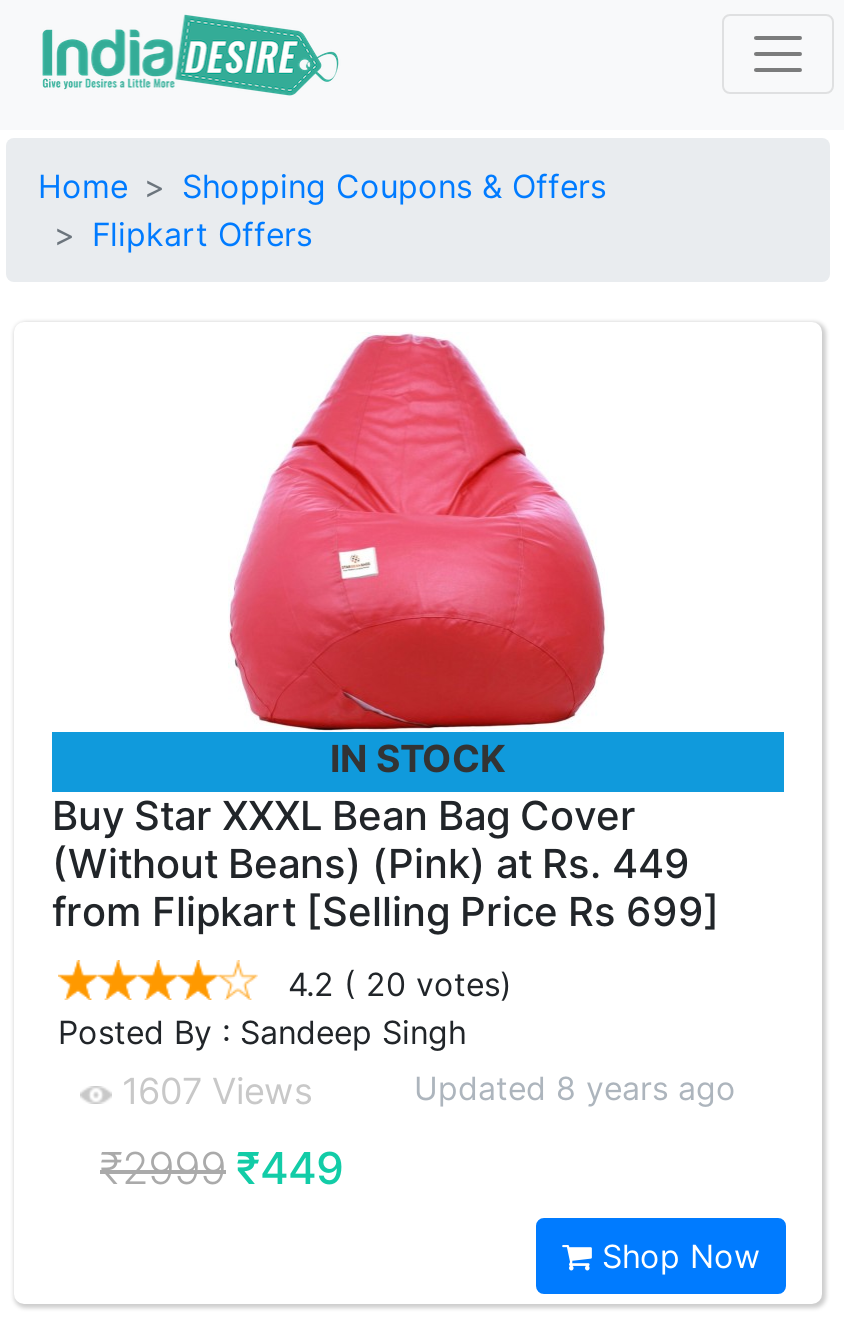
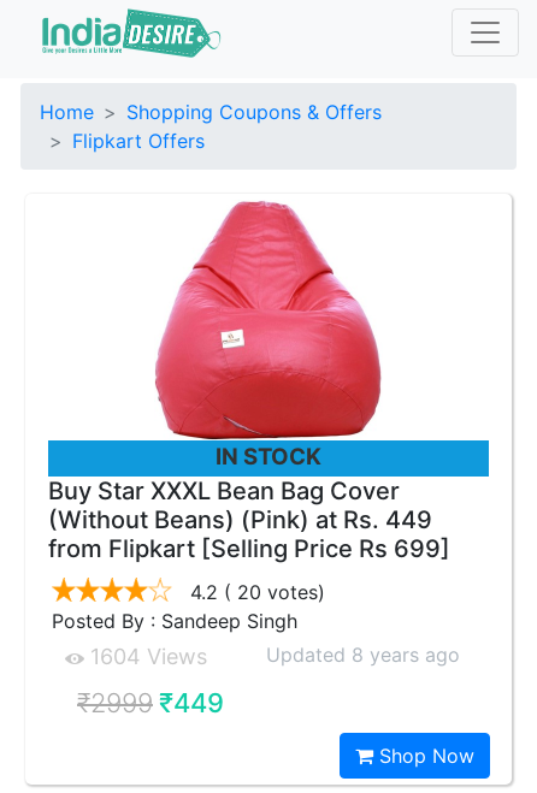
- 1607 Views
+ 1604 Views
